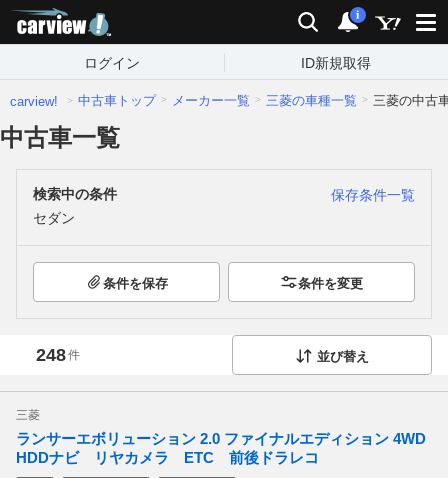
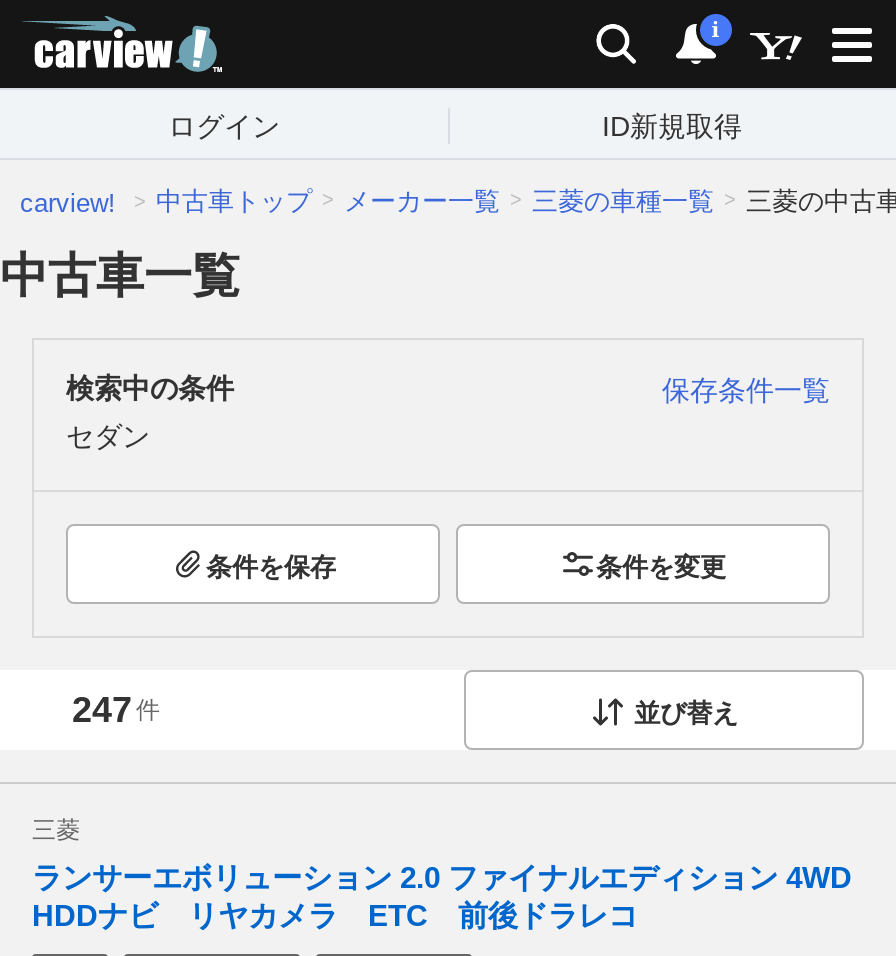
- 248 件
+ 247 件
